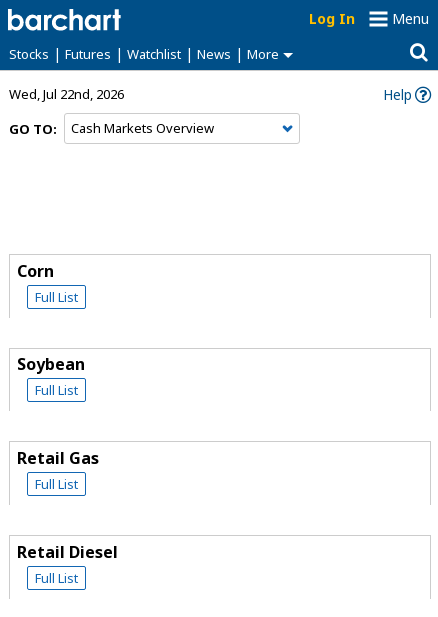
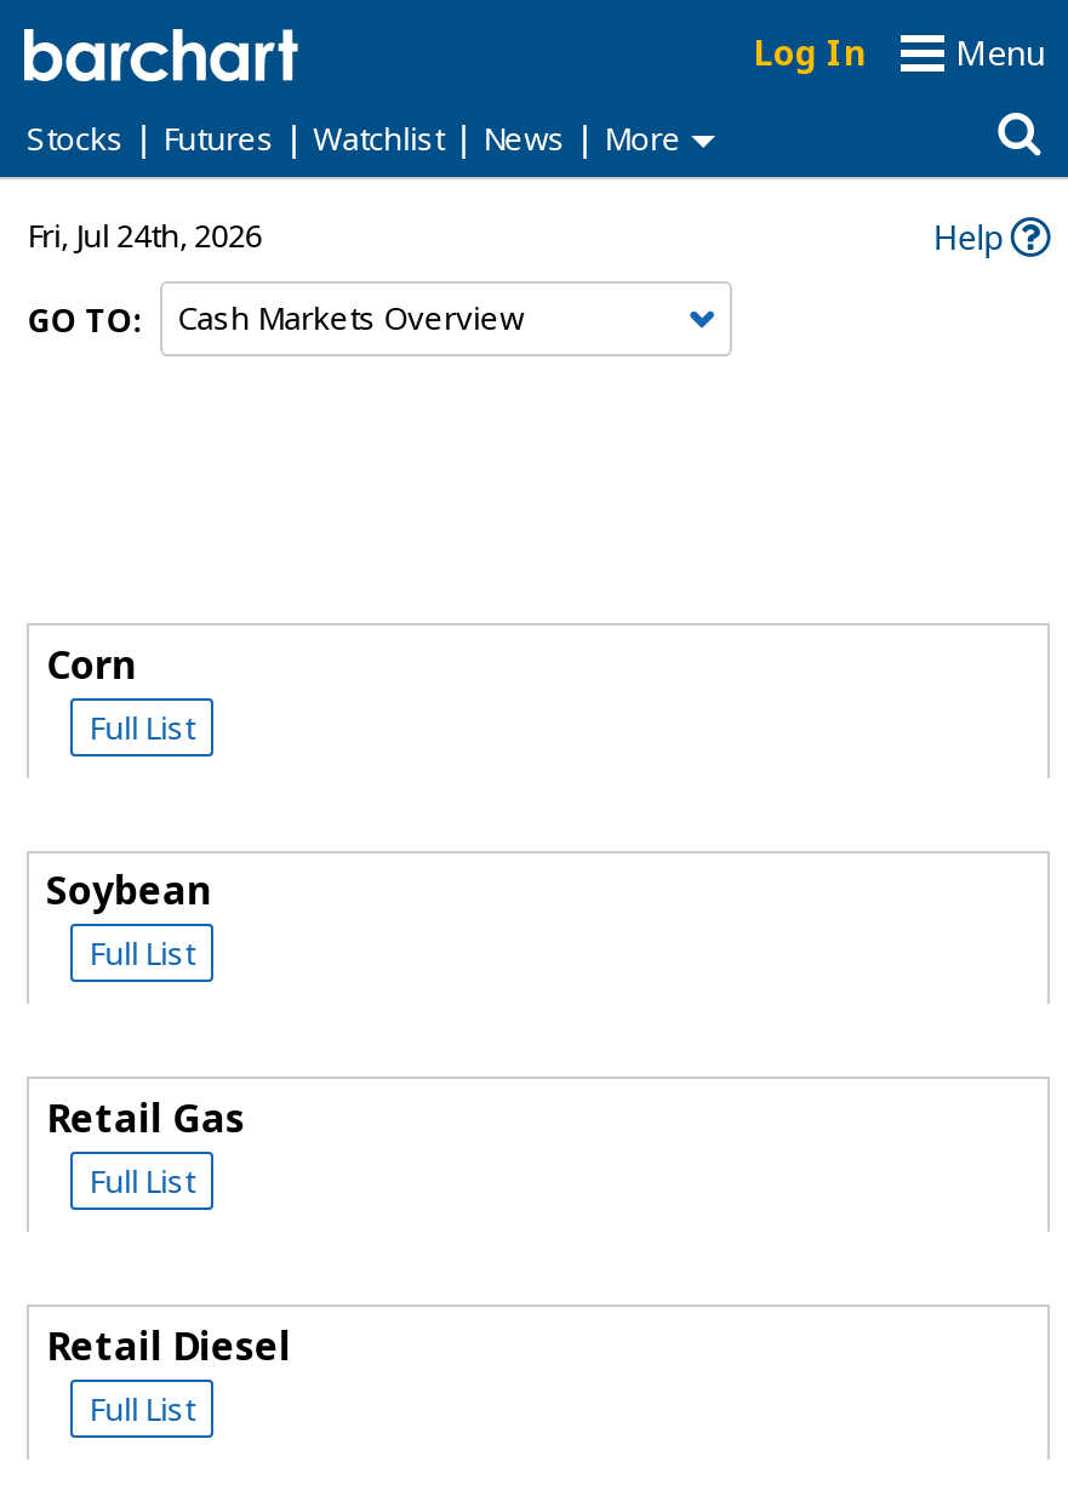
- Wed, Jul 22nd, 2026
+ Fri, Jul 24th, 2026
